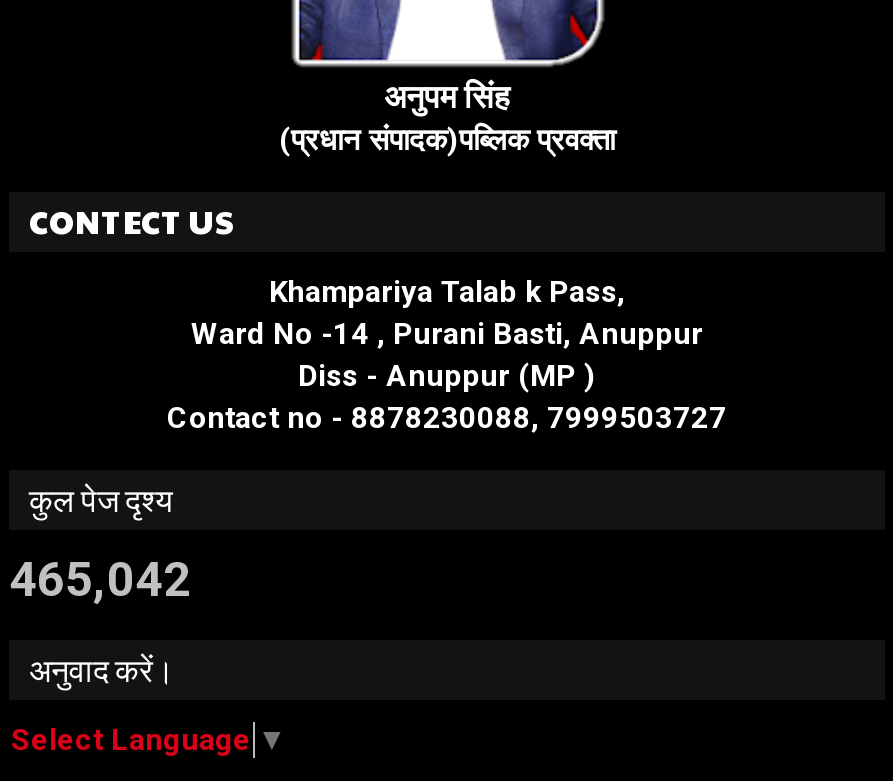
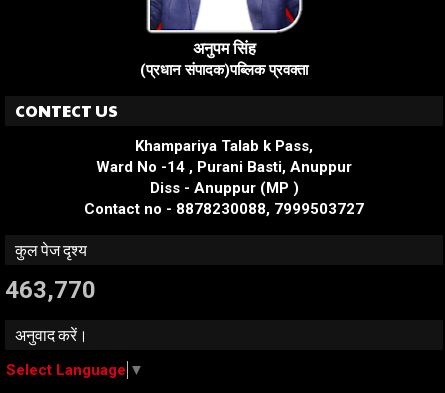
- 465,042
+ 463,770
